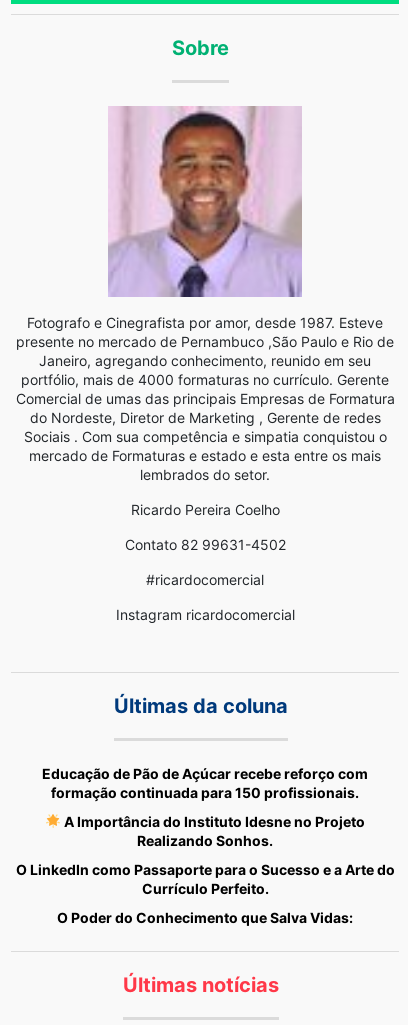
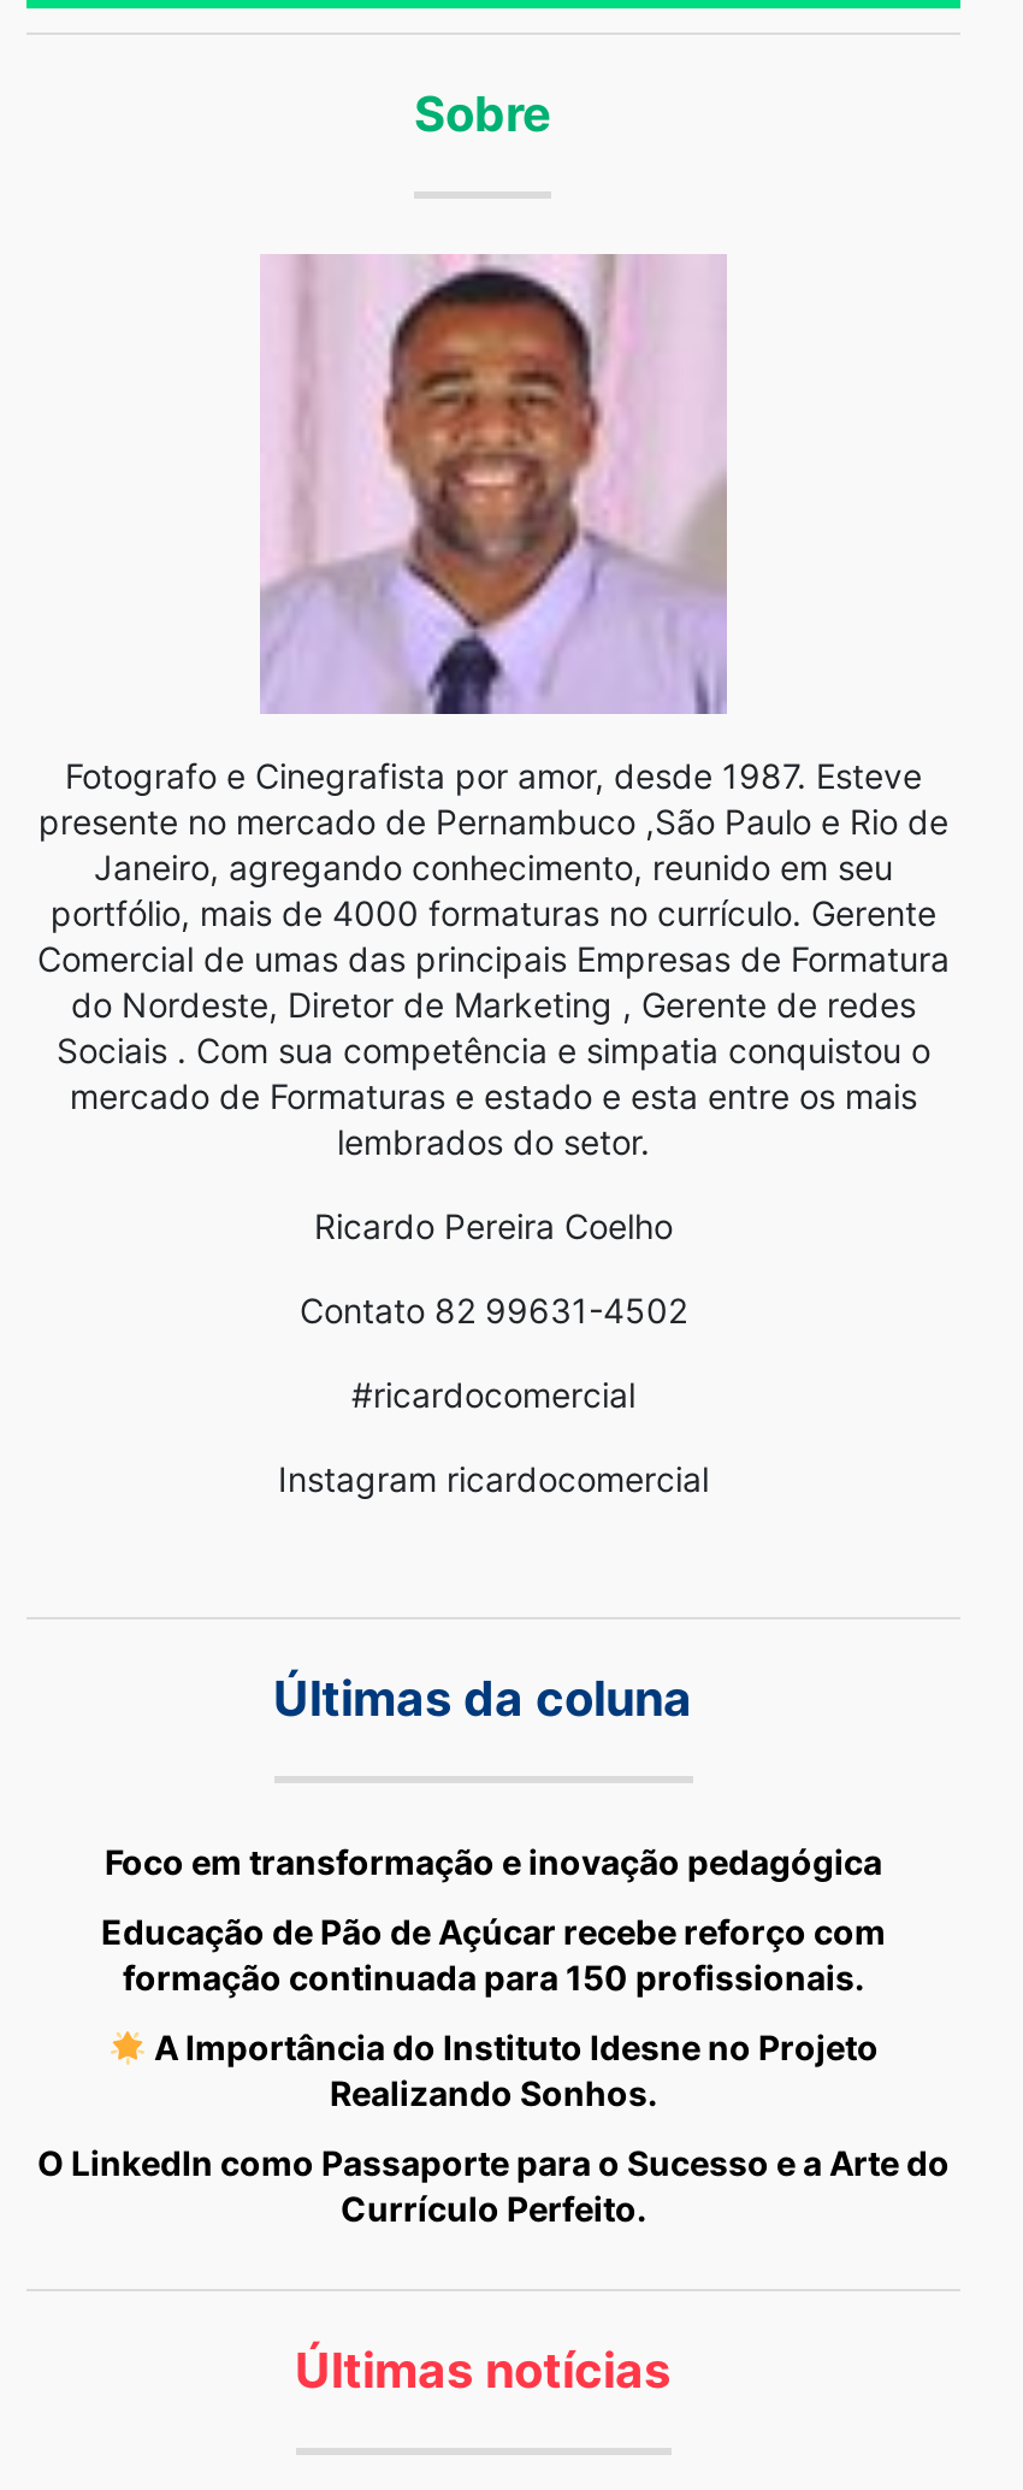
+ Foco em transformação e inovação pedagógica

moved down: Educação de Pão de Açúcar recebe reforço com | formação continuada para 150 profissionais. | A Importância do Instituto Idesne no Projeto | Realizando Sonhos. | O LinkedIn como Passaporte para o Sucesso e a Arte do | Currículo Perfeito.

- O Poder do Conhecimento que Salva Vidas:
